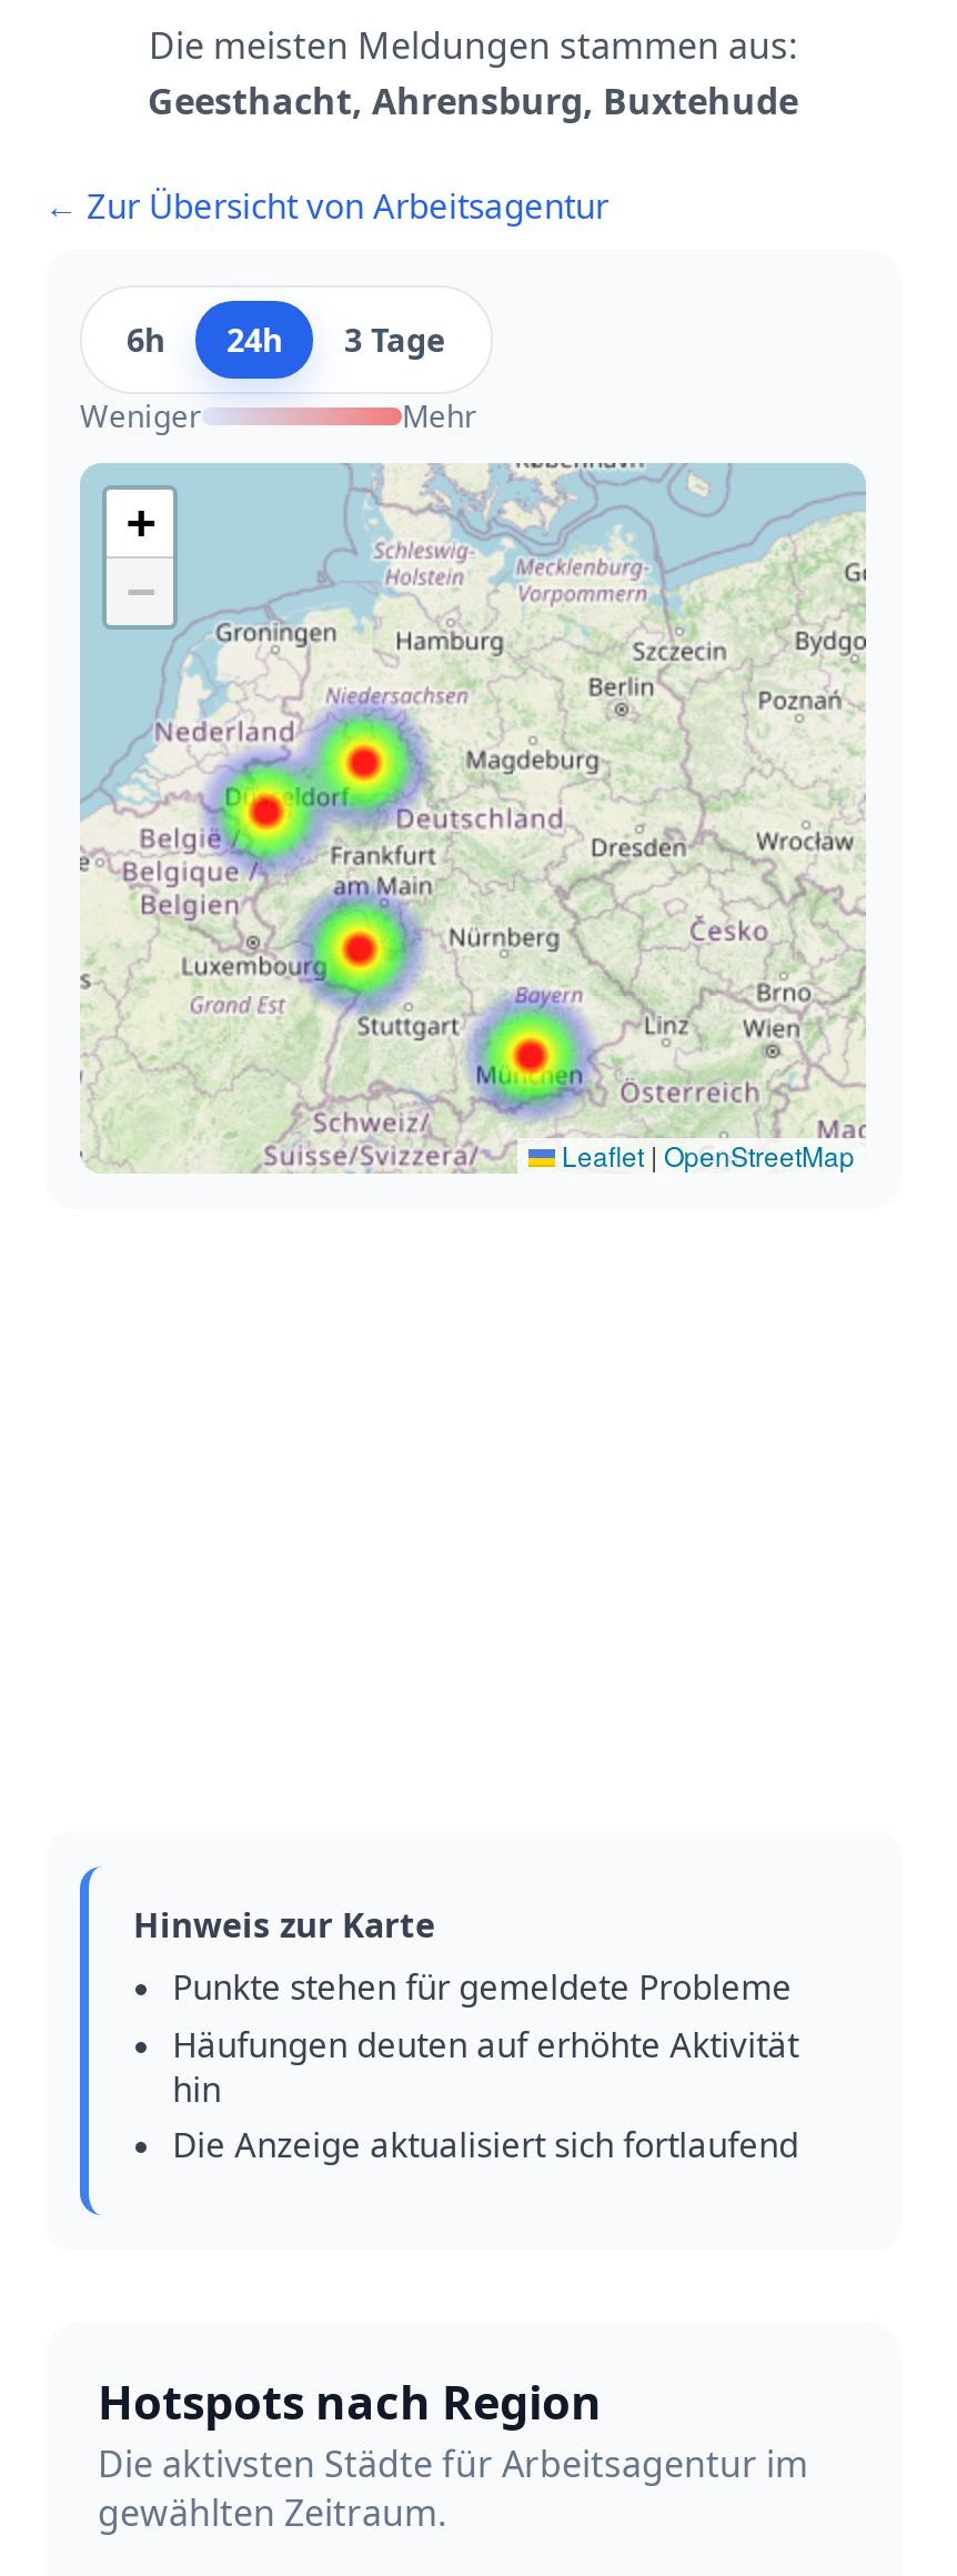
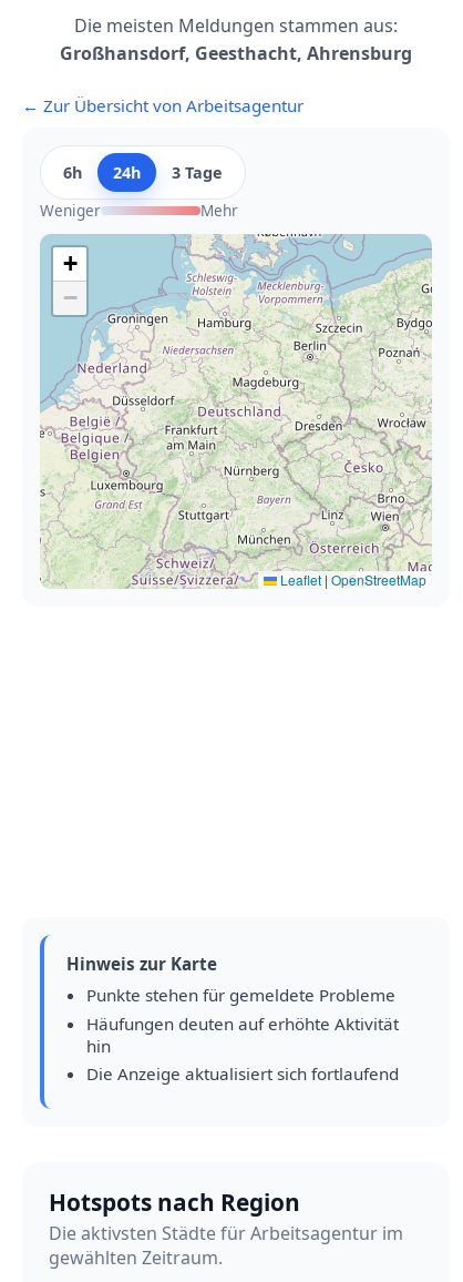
- Geesthacht, Ahrensburg, Buxtehude
+ Großhansdorf, Geesthacht, Ahrensburg

- [image]
+ [image]

- [image]
+ [image]
